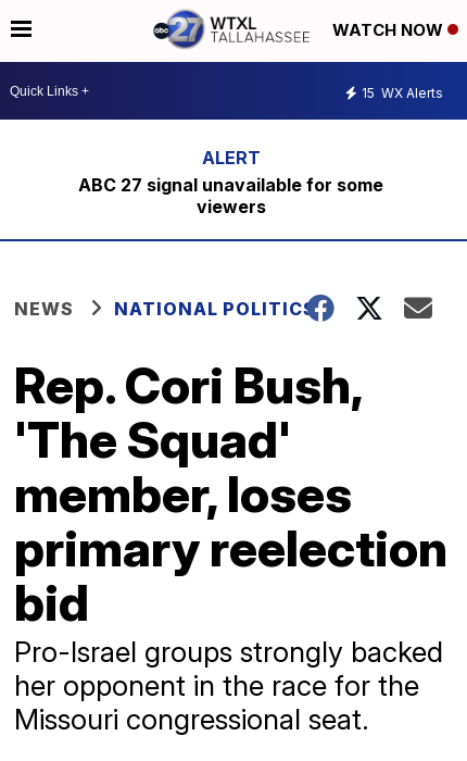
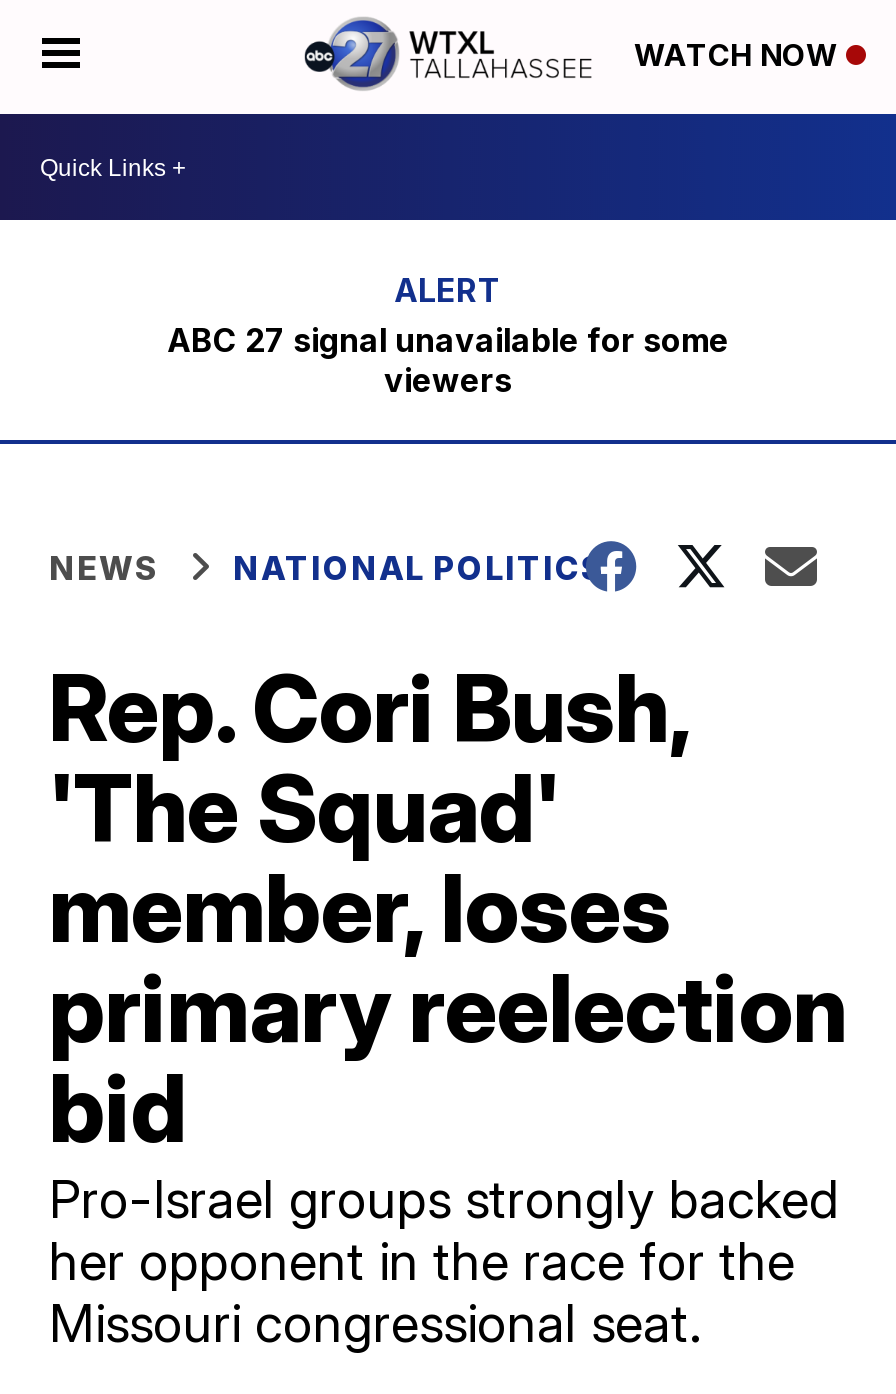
- 15 WX Alerts
